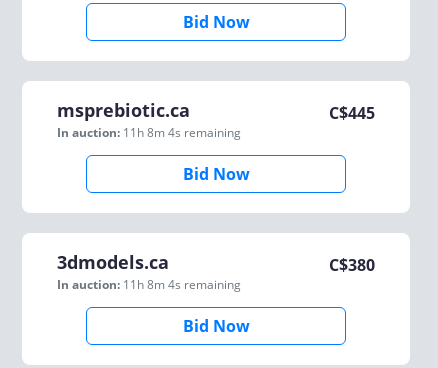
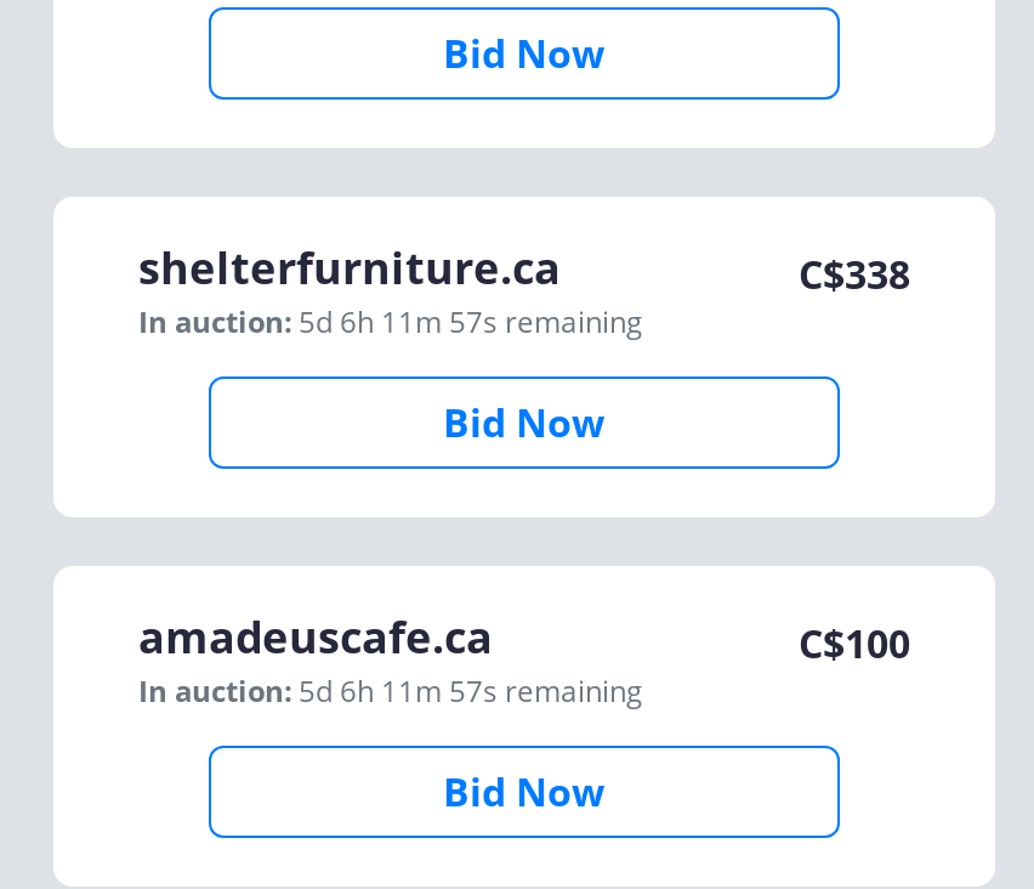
- msprebiotic.ca
- In auction: 11h 8m 4s remaining
+ shelterfurniture.ca
+ In auction: 5d 6h 11m 57s remaining

- C$445
+ C$338

- 3dmodels.ca
- In auction: 11h 8m 4s remaining
+ amadeuscafe.ca
+ In auction: 5d 6h 11m 57s remaining

- C$380
+ C$100
